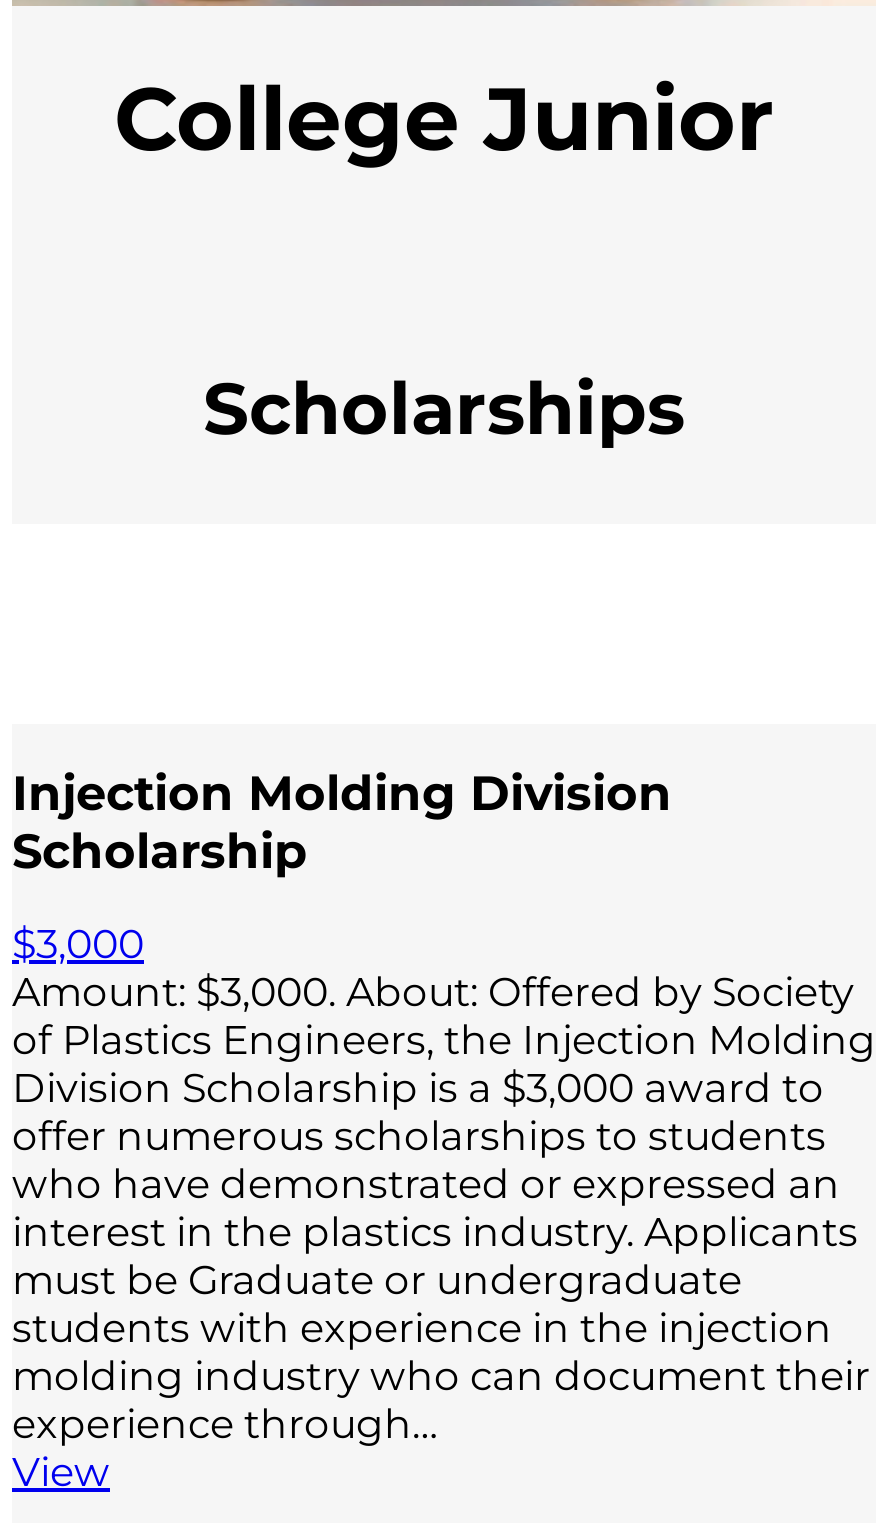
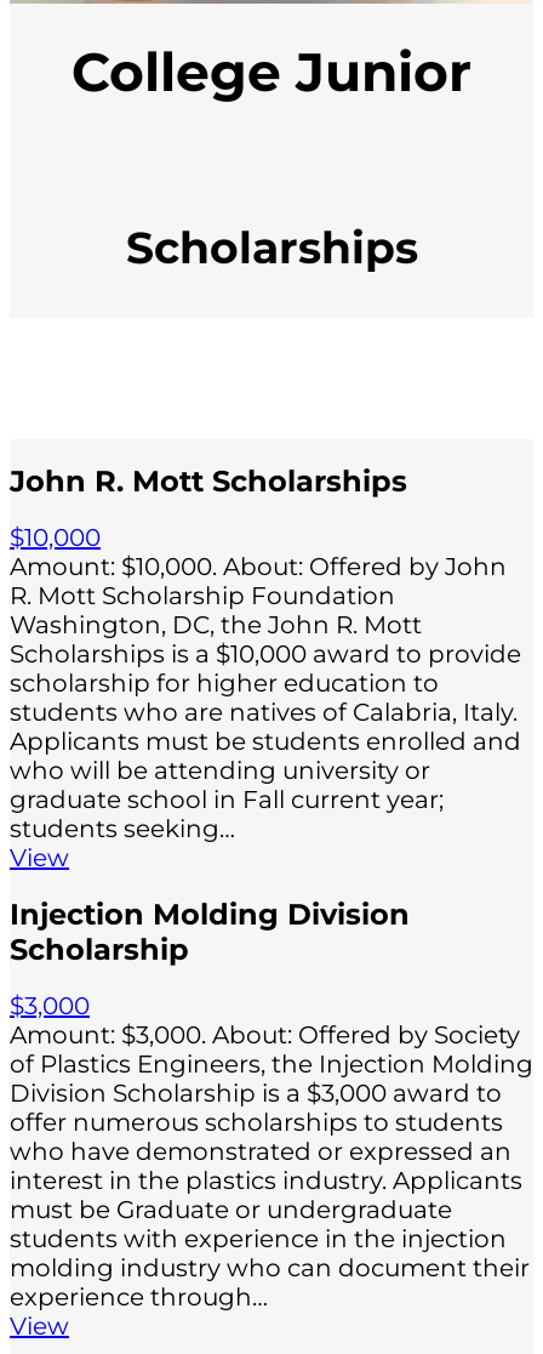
+ John R. Mott Scholarships
+ $10,000
+ Amount: $10,000. About: Offered by John
+ R. Mott Scholarship Foundation
+ Washington, DC, the John R. Mott
+ Scholarships is a $10,000 award to provide
+ scholarship for higher education to
+ students who are natives of Calabria, Italy.
+ Applicants must be students enrolled and
+ who will be attending university or
+ graduate school in Fall current year;
+ students seeking…
+ View
